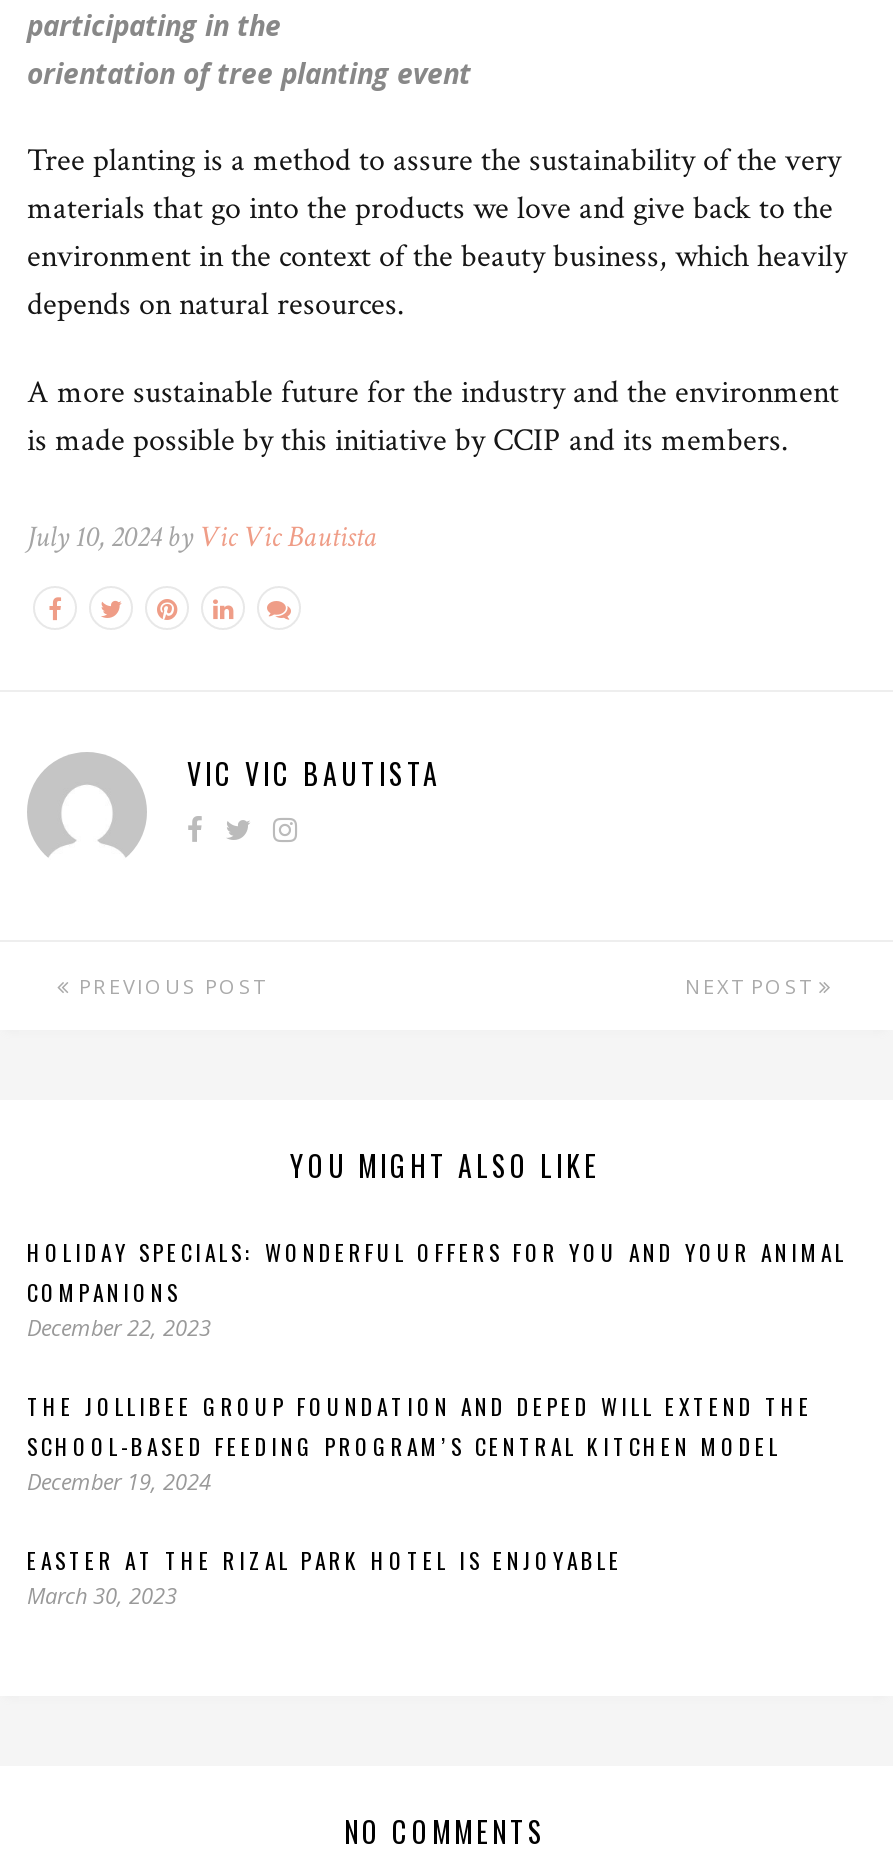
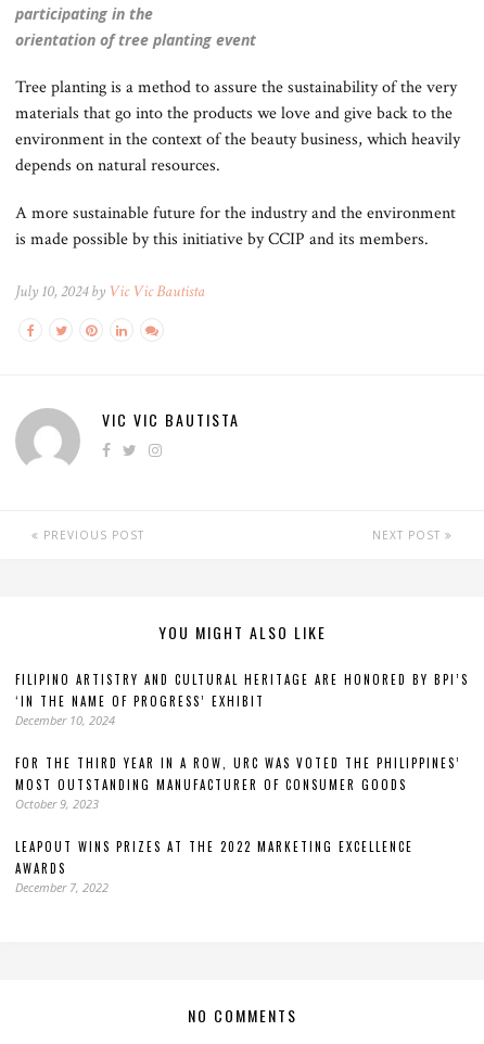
- HOLIDAY SPECIALS: WONDERFUL OFFERS FOR YOU AND YOUR ANIMAL
- COMPANIONS
- December 22, 2023
+ FILIPINO ARTISTRY AND CULTURAL HERITAGE ARE HONORED BY BPI’S
+ ‘IN THE NAME OF PROGRESS’ EXHIBIT
+ December 10, 2024

- THE JOLLIBEE GROUP FOUNDATION AND DEPED WILL EXTEND THE
- SCHOOL-BASED FEEDING PROGRAM’S CENTRAL KITCHEN MODEL
- December 19, 2024
+ FOR THE THIRD YEAR IN A ROW, URC WAS VOTED THE PHILIPPINES’
+ MOST OUTSTANDING MANUFACTURER OF CONSUMER GOODS
+ October 9, 2023

- EASTER AT THE RIZAL PARK HOTEL IS ENJOYABLE
- March 30, 2023
+ LEAPOUT WINS PRIZES AT THE 2022 MARKETING EXCELLENCE
+ AWARDS
+ December 7, 2022
